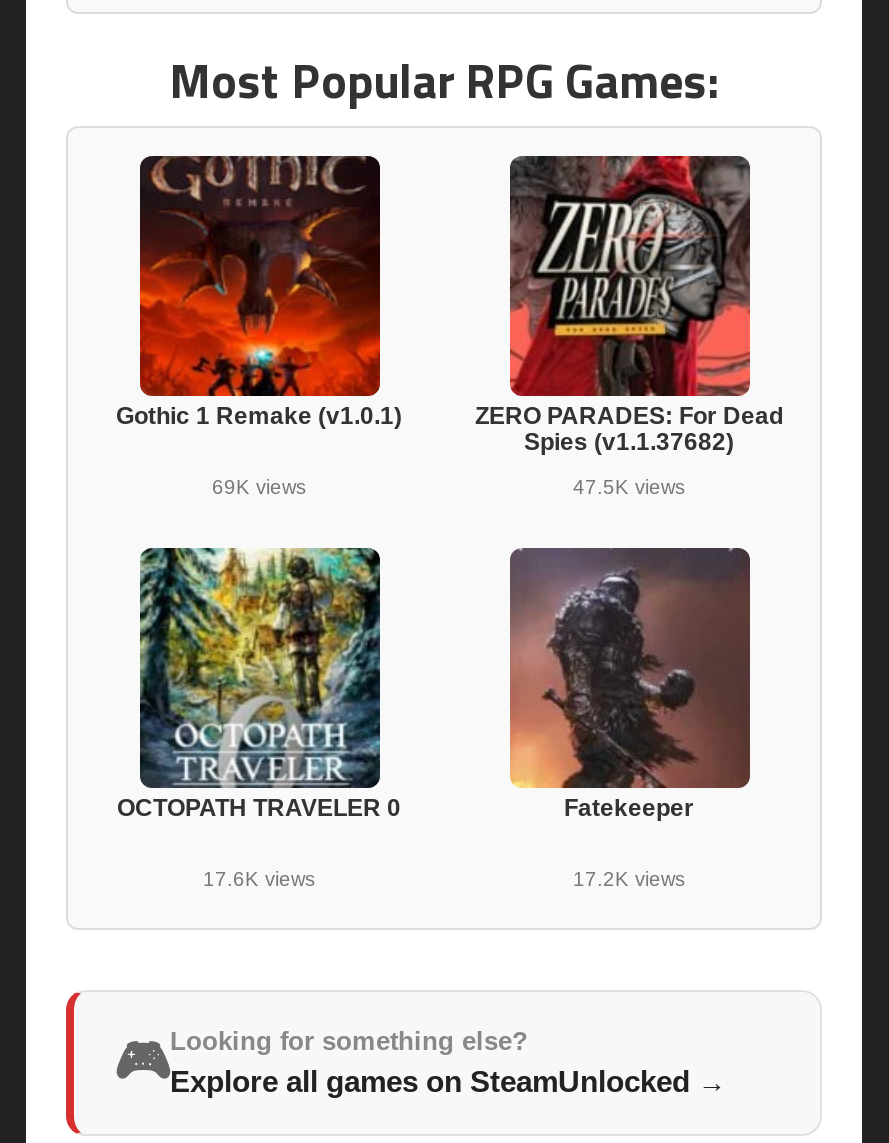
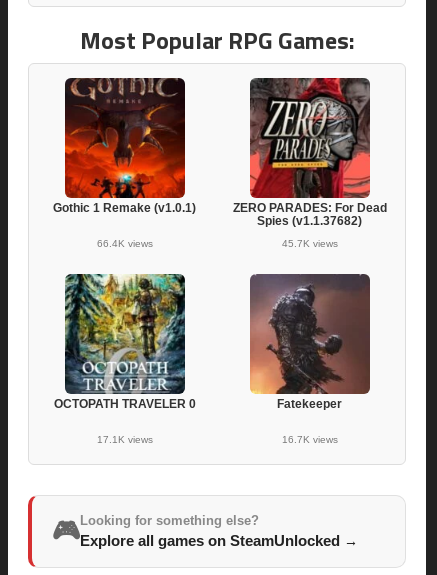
- 69K views
+ 66.4K views

- 47.5K views
+ 45.7K views

- 17.6K views
+ 17.1K views

- 17.2K views
+ 16.7K views
